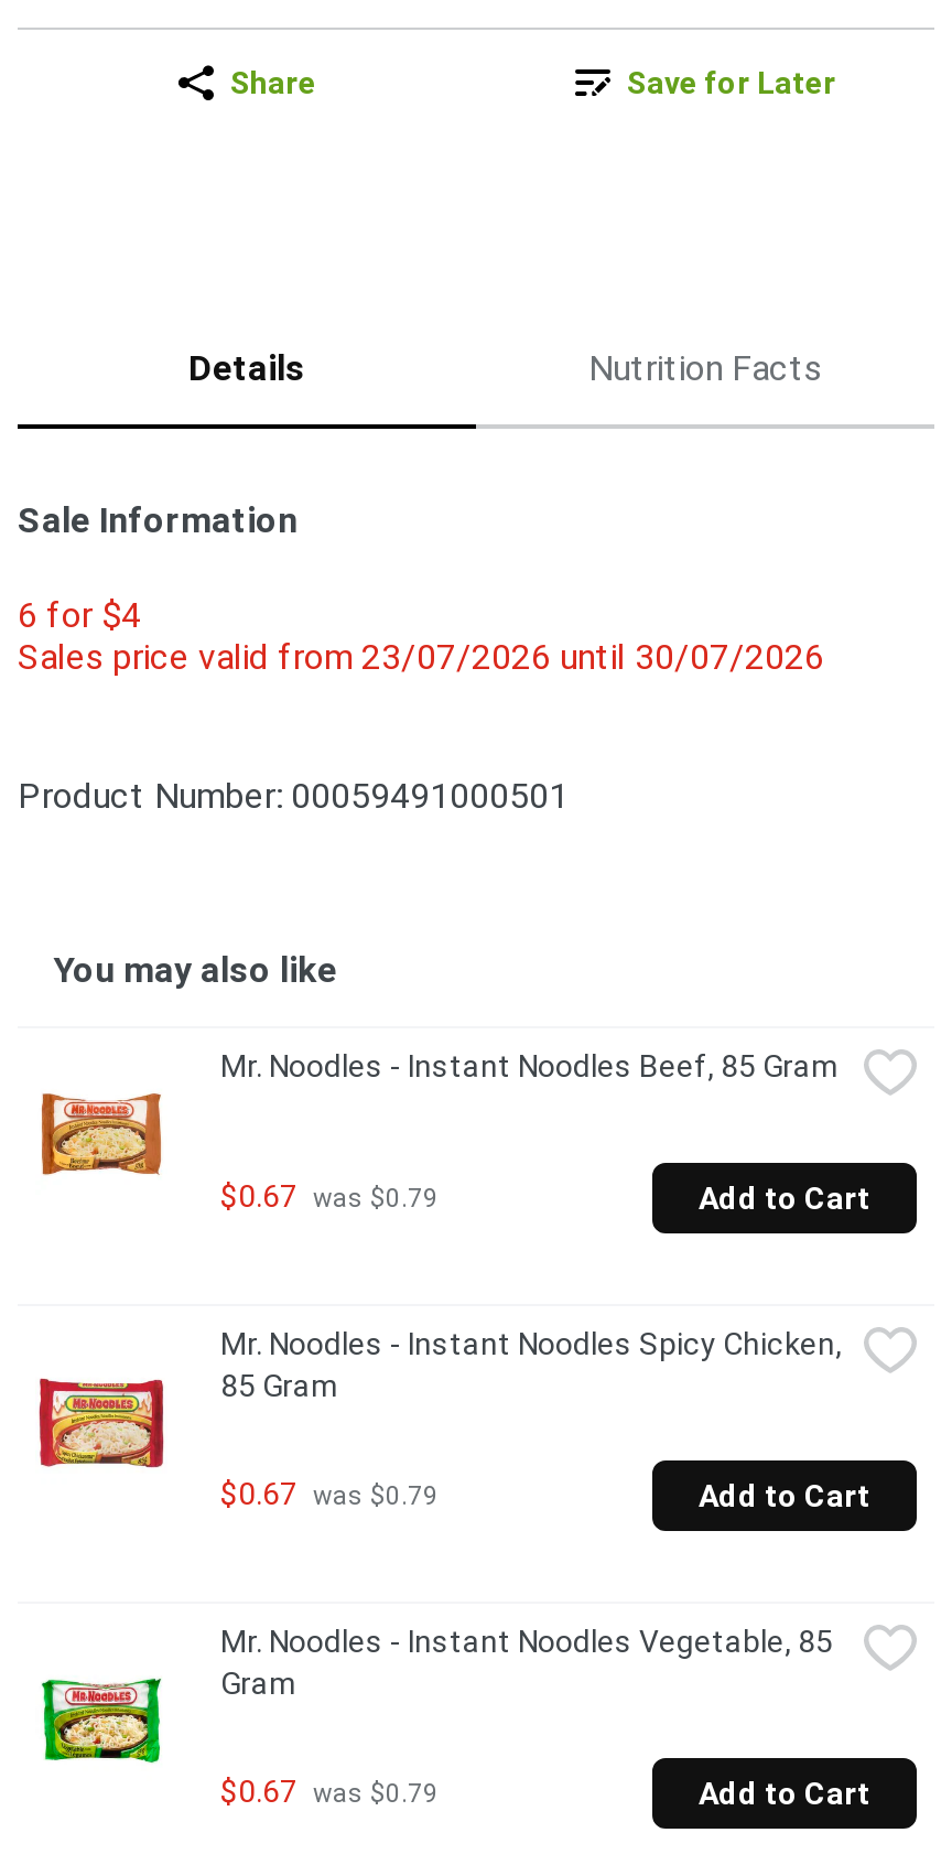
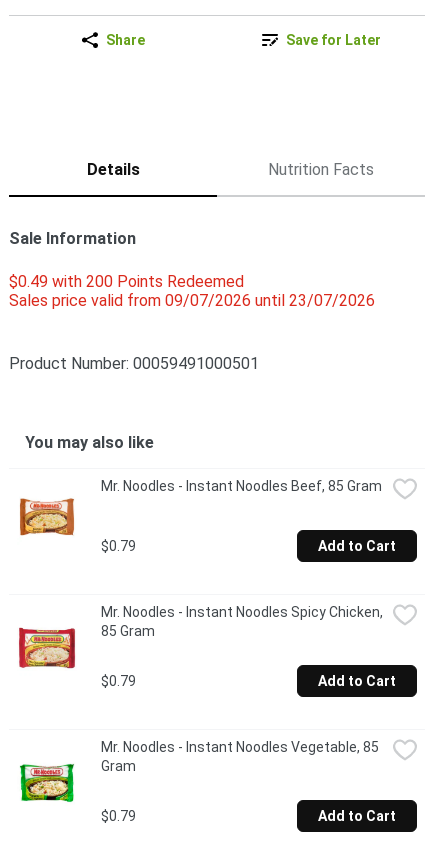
- 6 for $4
- Sales price valid from 23/07/2026 until 30/07/2026
+ $0.49 with 200 Points Redeemed
+ Sales price valid from 09/07/2026 until 23/07/2026

- $0.67 was $0.79
+ $0.79

- $0.67 was $0.79
+ $0.79

- $0.67 was $0.79
+ $0.79
